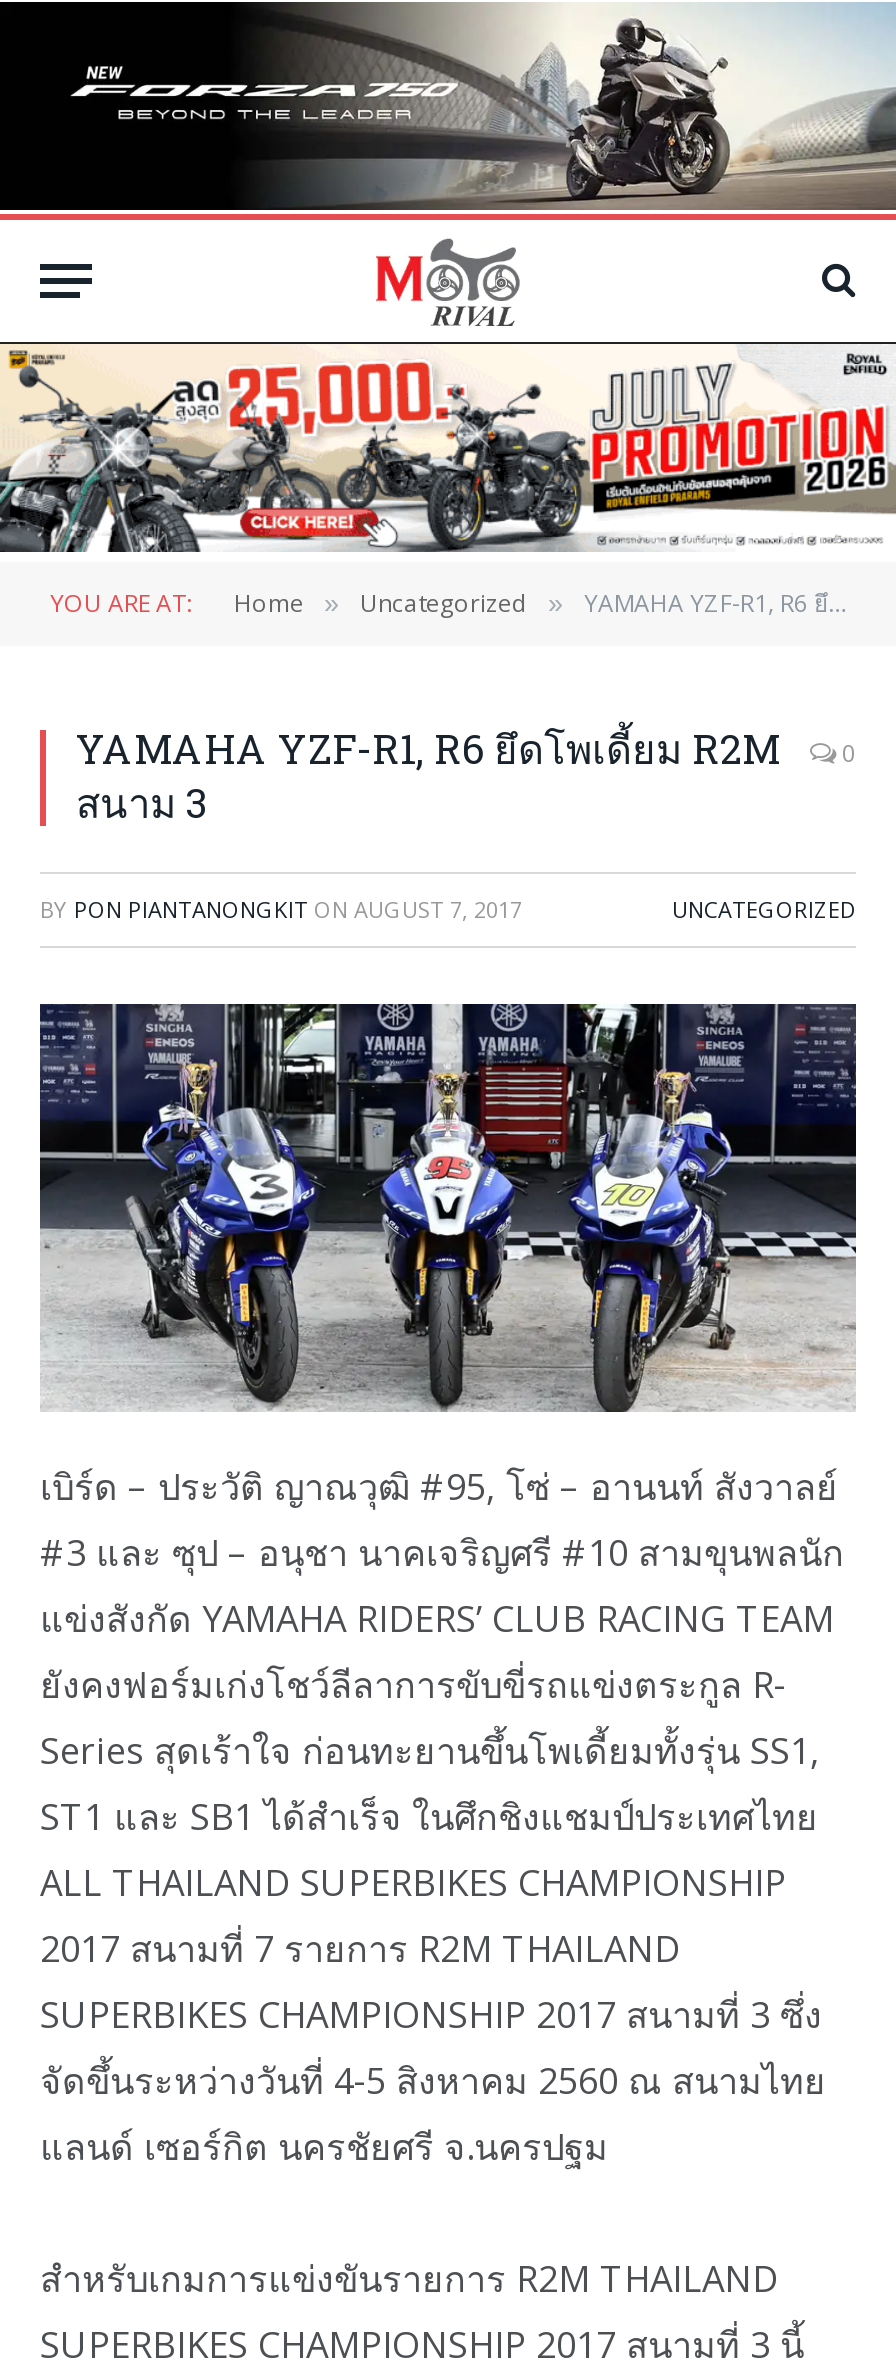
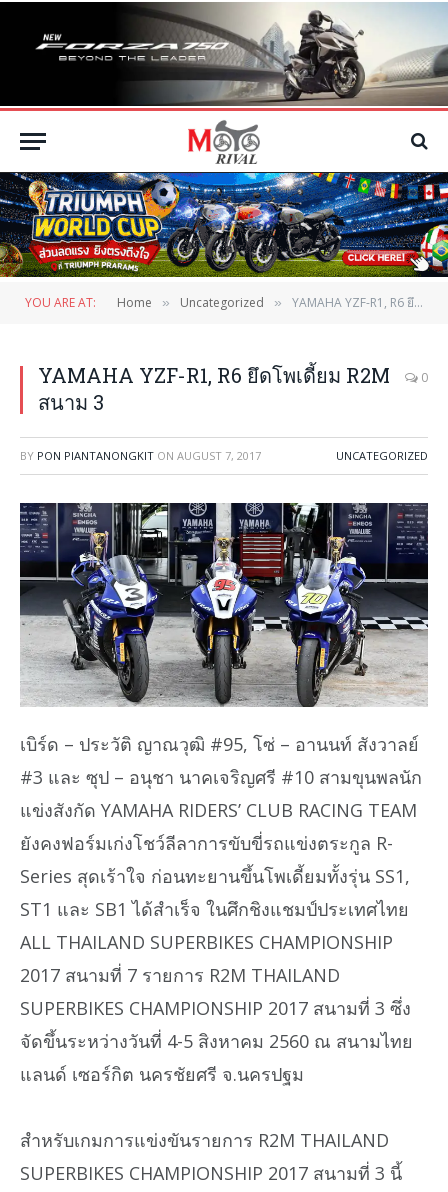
- [image]
+ [image]
